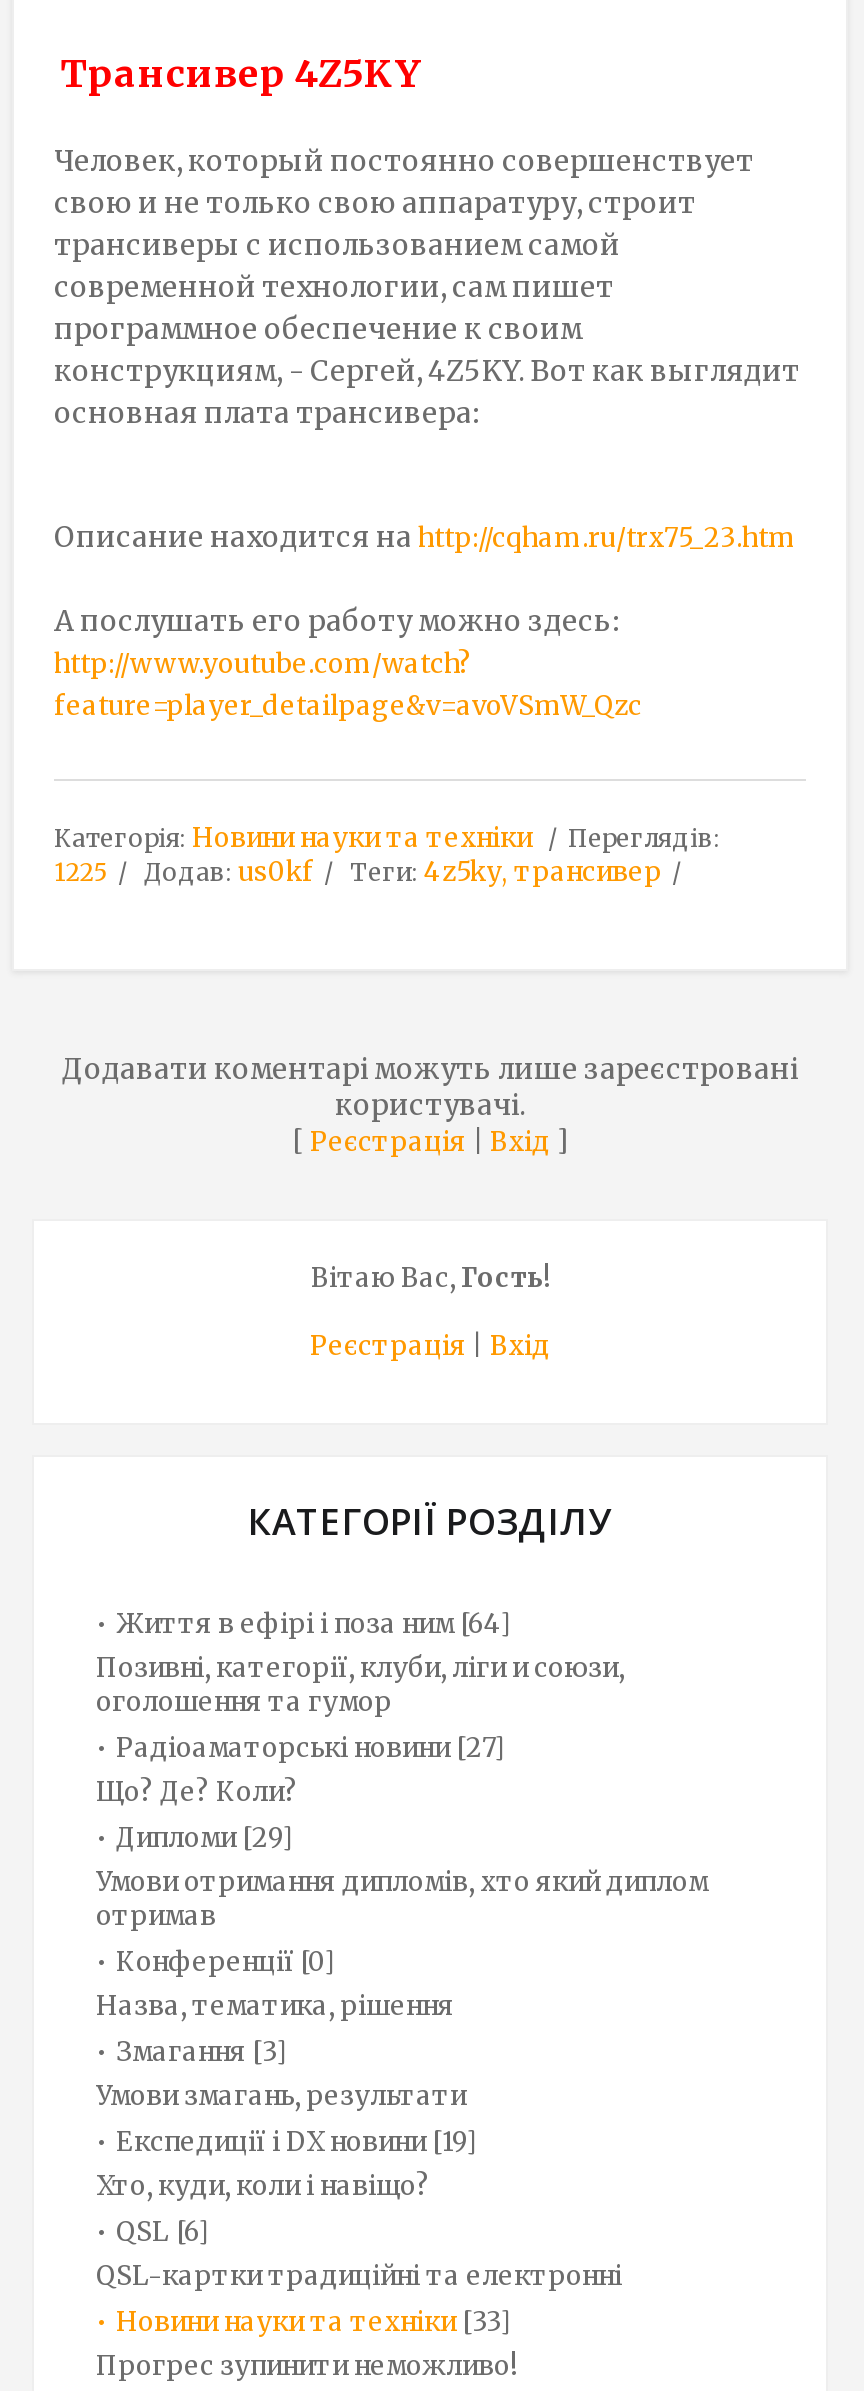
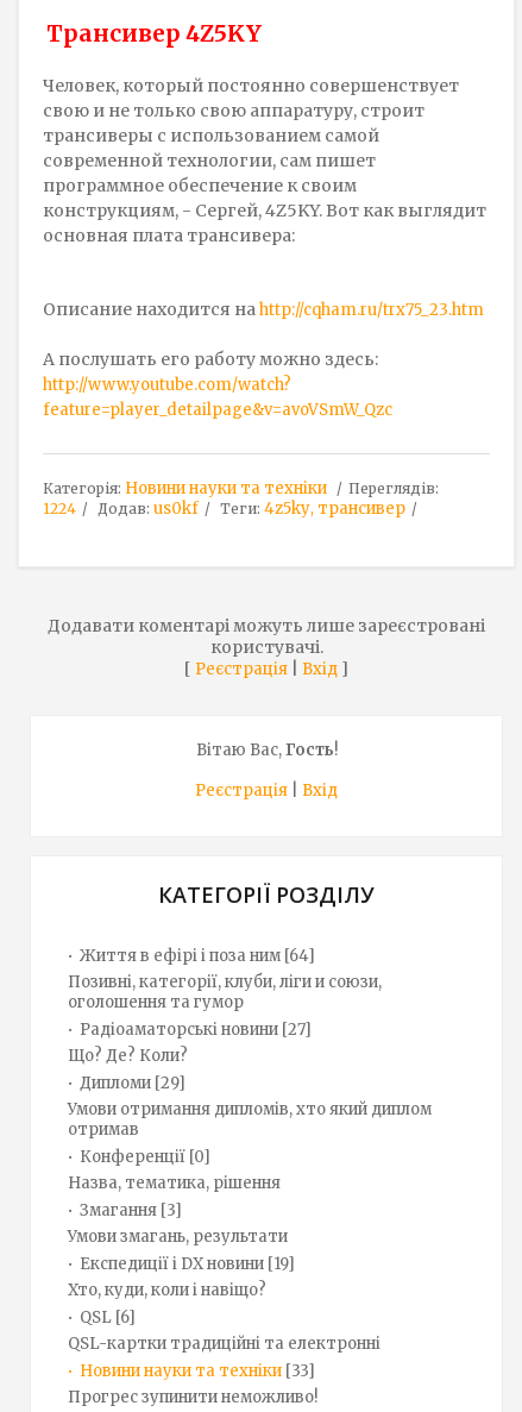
- 1225
+ 1224
